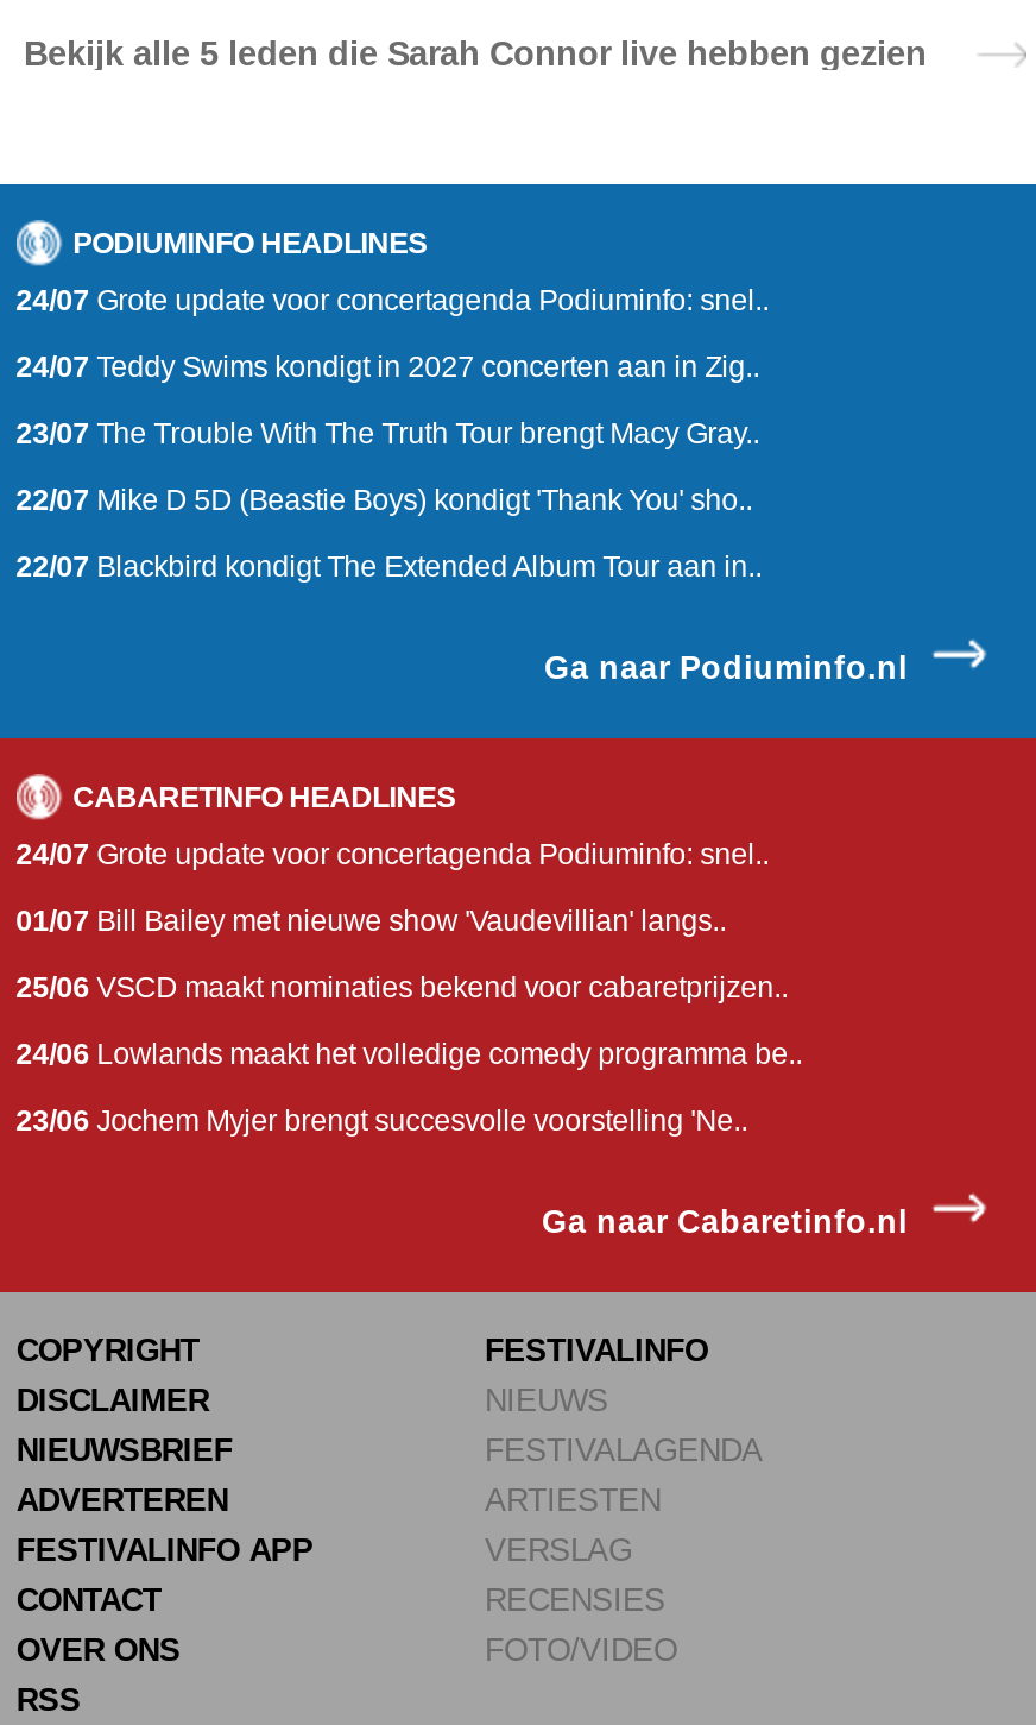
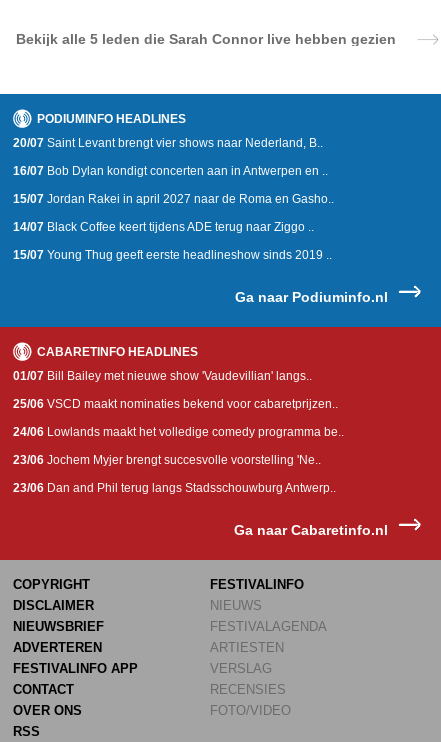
- 24/07 Grote update voor concertagenda Podiuminfo: snel..
+ 20/07 Saint Levant brengt vier shows naar Nederland, B..

- 24/07 Teddy Swims kondigt in 2027 concerten aan in Zig..
+ 16/07 Bob Dylan kondigt concerten aan in Antwerpen en ..

- 23/07 The Trouble With The Truth Tour brengt Macy Gray..
+ 15/07 Jordan Rakei in april 2027 naar de Roma en Gasho..

- 22/07 Mike D 5D (Beastie Boys) kondigt 'Thank You' sho..
+ 14/07 Black Coffee keert tijdens ADE terug naar Ziggo ..

- 22/07 Blackbird kondigt The Extended Album Tour aan in..
+ 15/07 Young Thug geeft eerste headlineshow sinds 2019 ..

- 24/07 Grote update voor concertagenda Podiuminfo: snel..

moved up: 01/07 Bill Bailey met nieuwe show 'Vaudevillian' langs.. | 25/06 VSCD maakt nominaties bekend voor cabaretprijzen.. | 24/06 Lowlands maakt het volledige comedy programma be.. | 23/06 Jochem Myjer brengt succesvolle voorstelling 'Ne..

+ 23/06 Dan and Phil terug langs Stadsschouwburg Antwerp..
